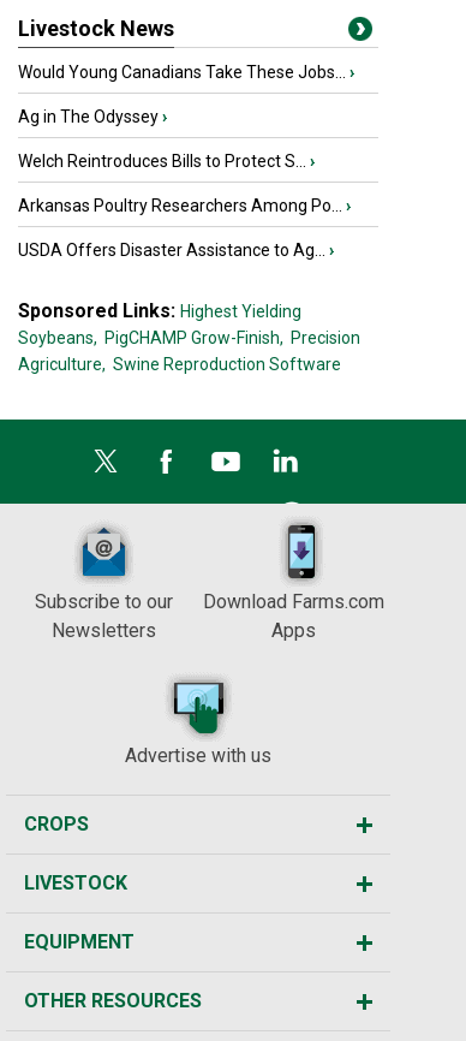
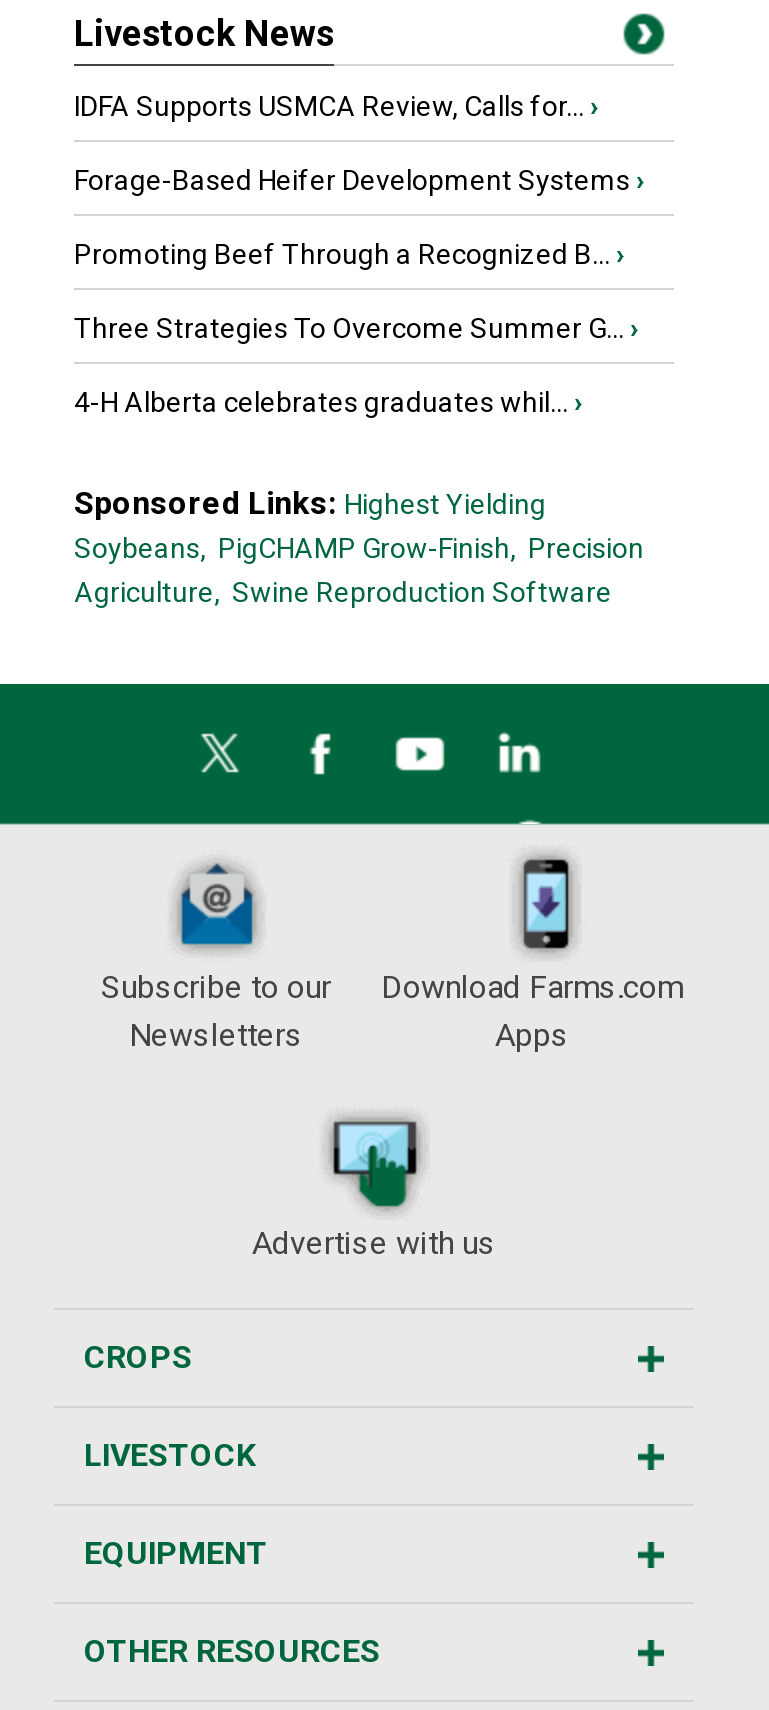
- Would Young Canadians Take These Jobs... ›
+ IDFA Supports USMCA Review, Calls for... ›

- Ag in The Odyssey ›
+ Forage-Based Heifer Development Systems ›

- Welch Reintroduces Bills to Protect S... ›
+ Promoting Beef Through a Recognized B... ›

- Arkansas Poultry Researchers Among Po... ›
+ Three Strategies To Overcome Summer G... ›

- USDA Offers Disaster Assistance to Ag... ›
+ 4-H Alberta celebrates graduates whil... ›
